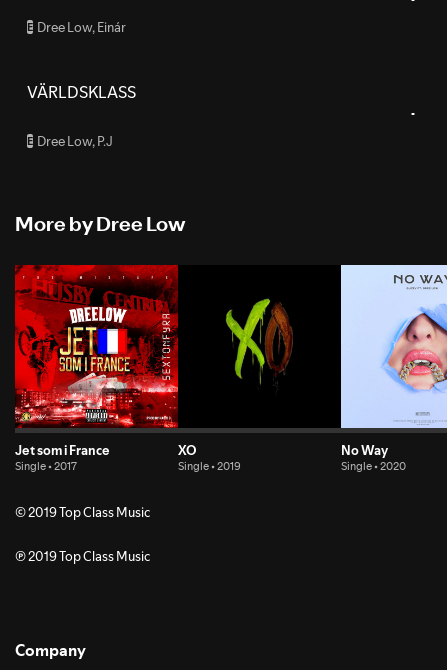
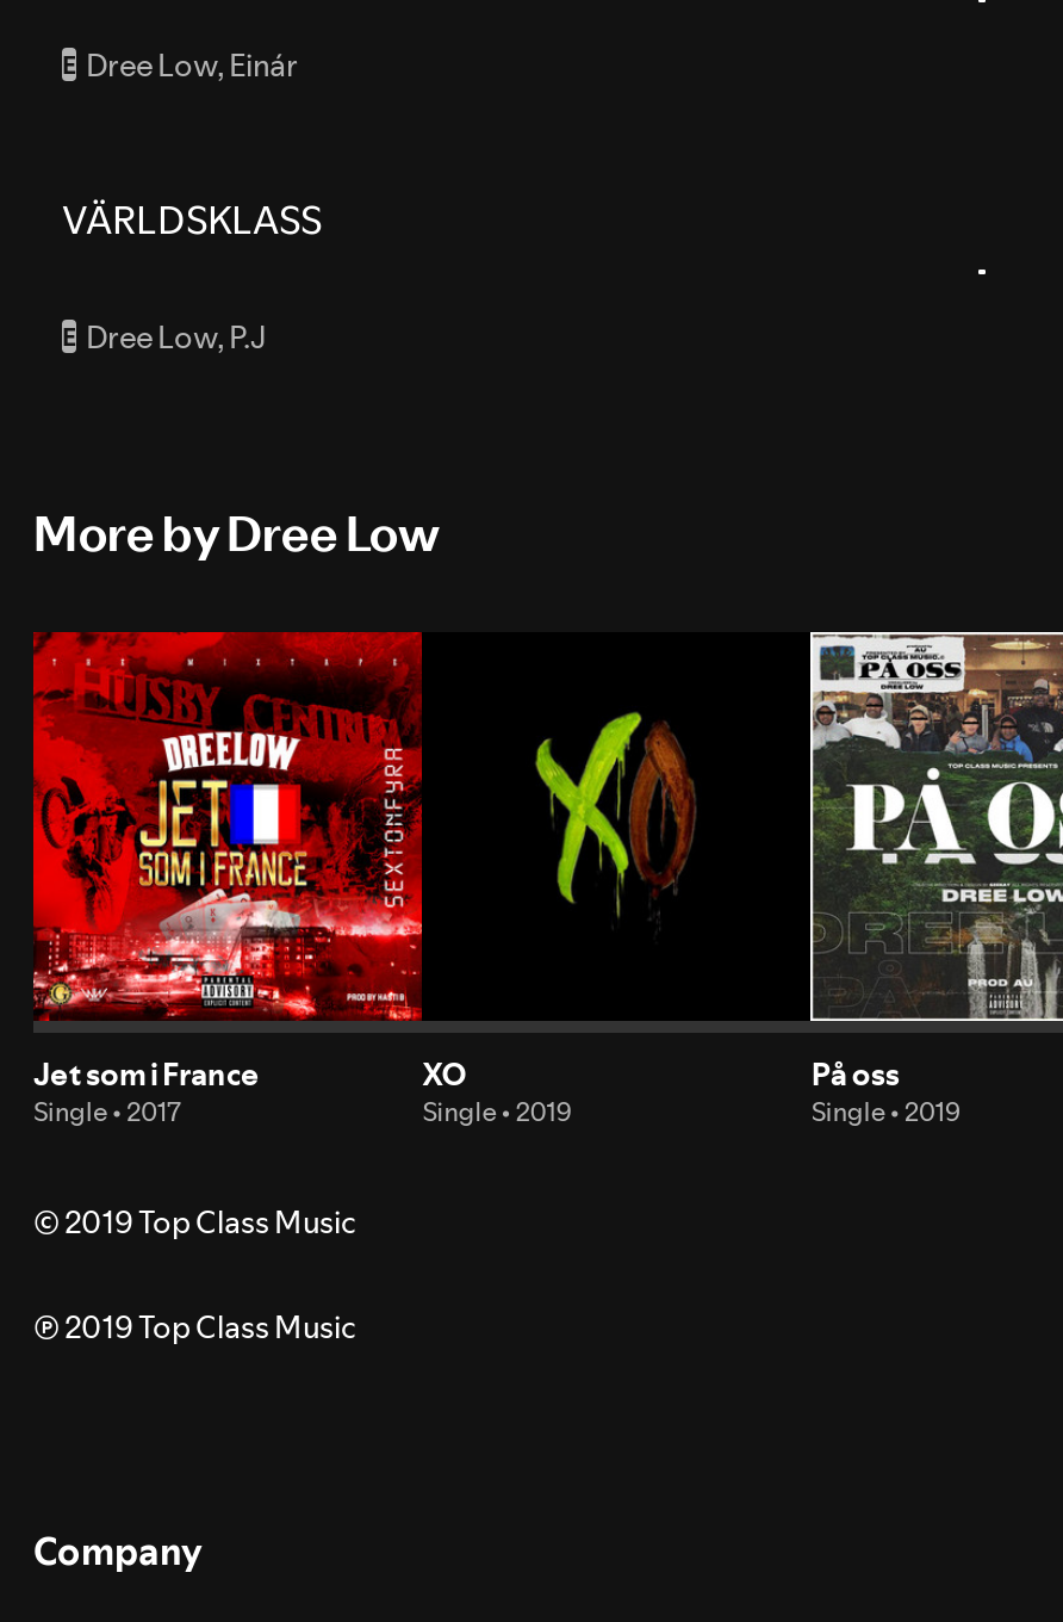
- [image]
- No Way
- Single • 2020
+ [image]
+ På oss
+ Single • 2019
